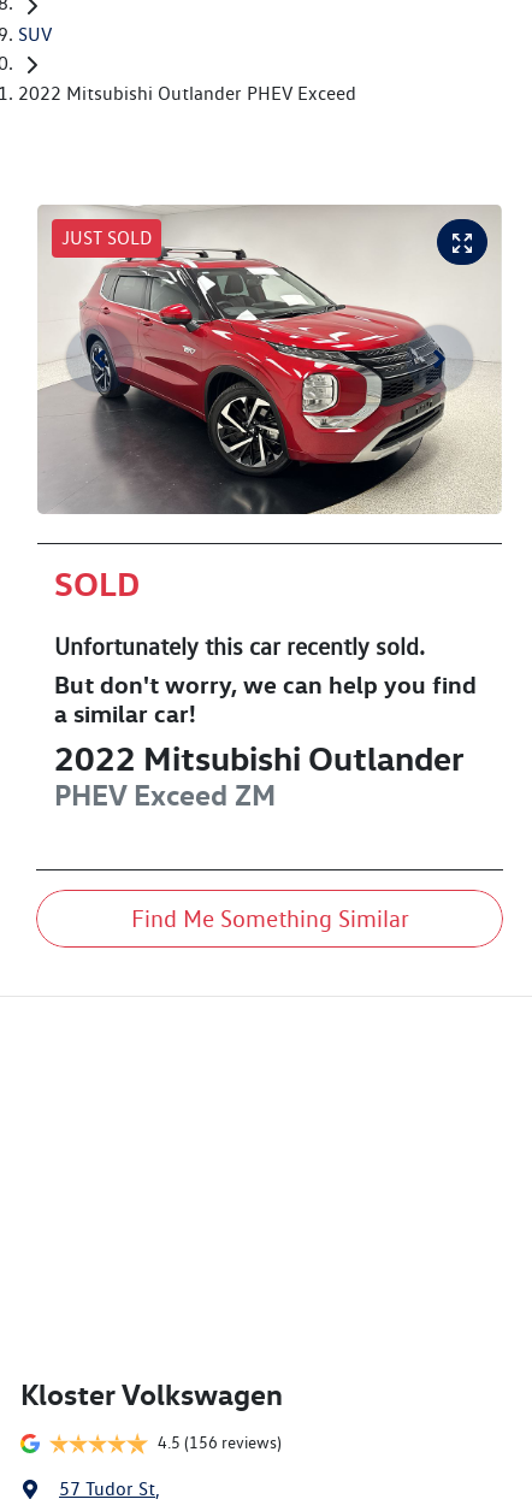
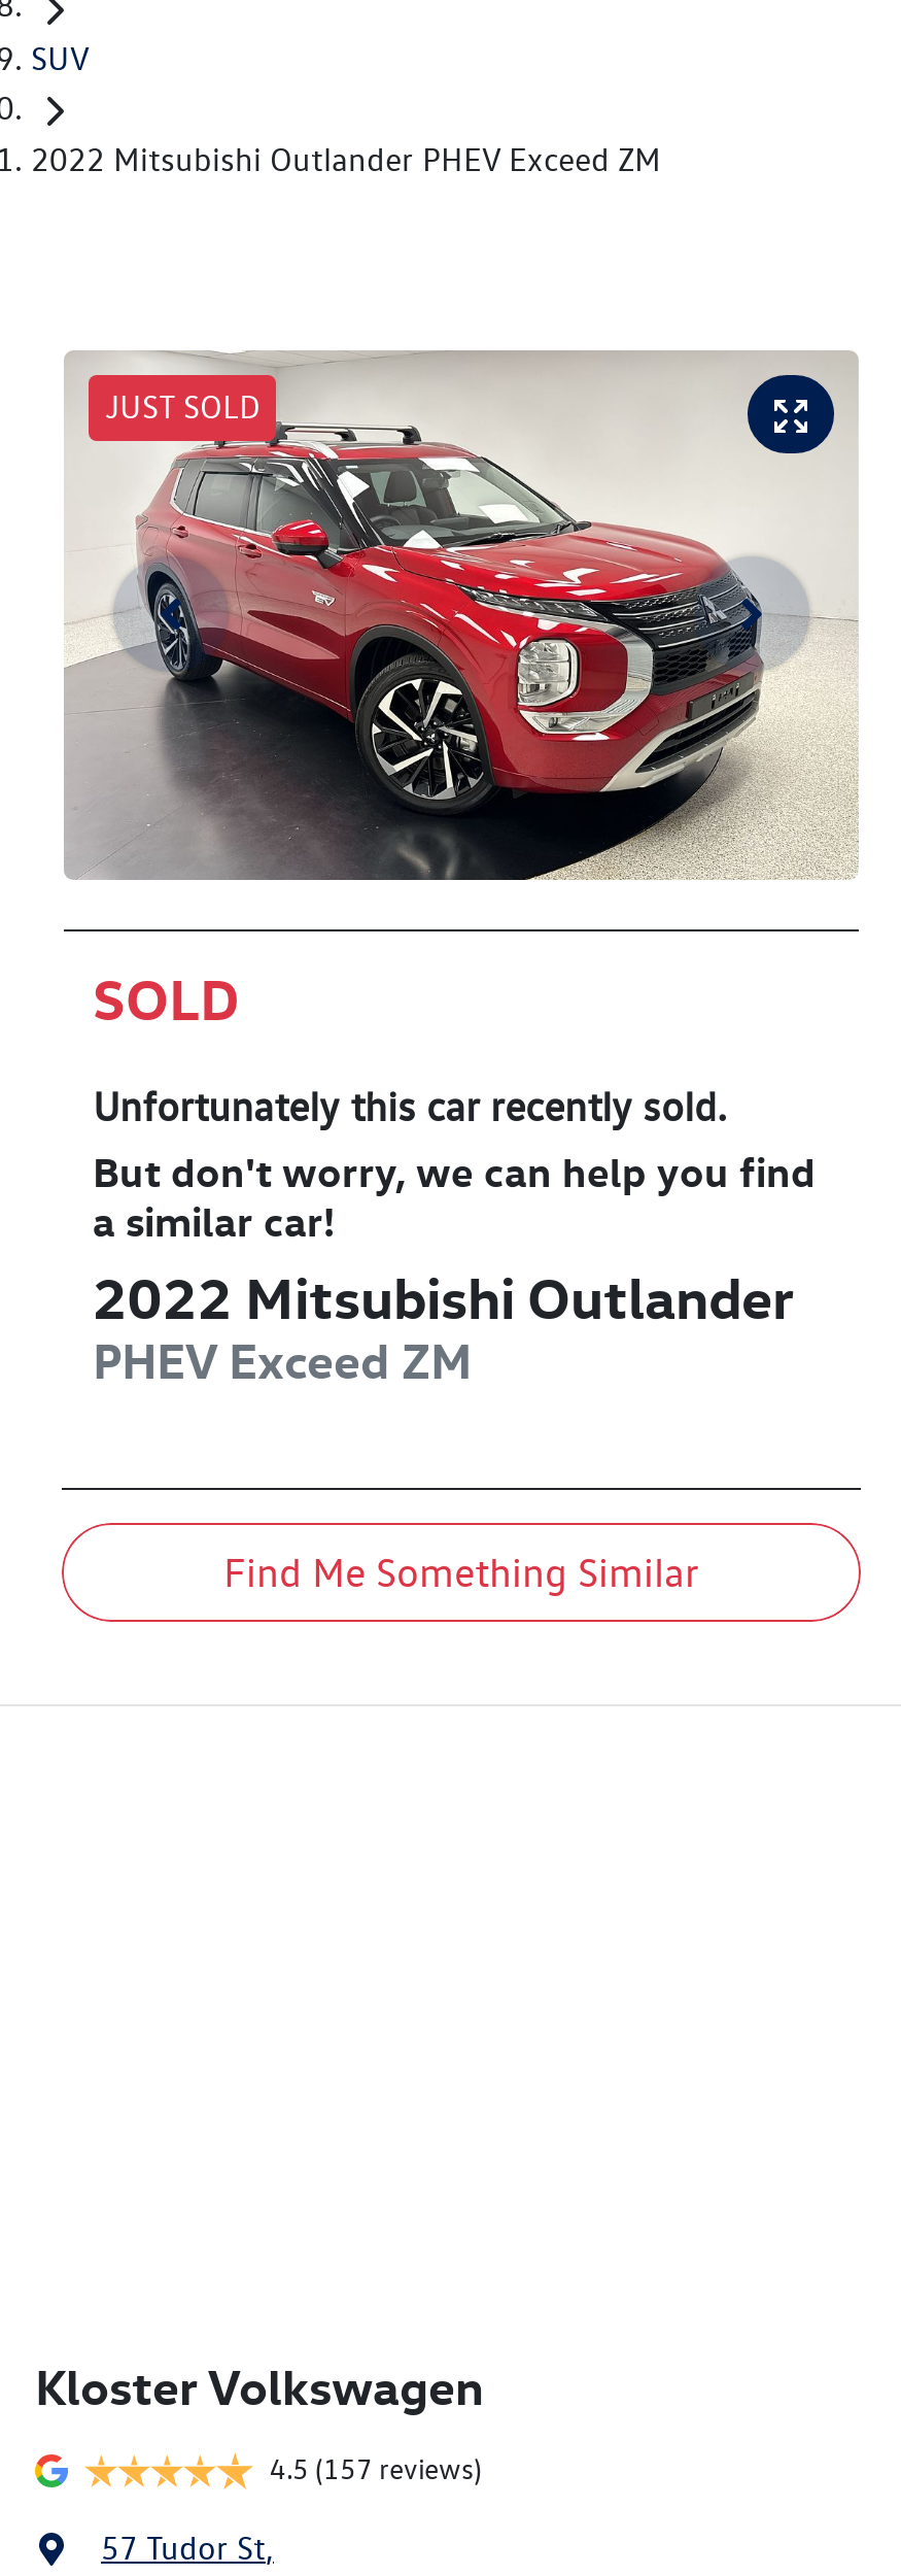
- 2022 Mitsubishi Outlander PHEV Exceed
+ 2022 Mitsubishi Outlander PHEV Exceed ZM

- 4.5 (156 reviews)
+ 4.5 (157 reviews)
